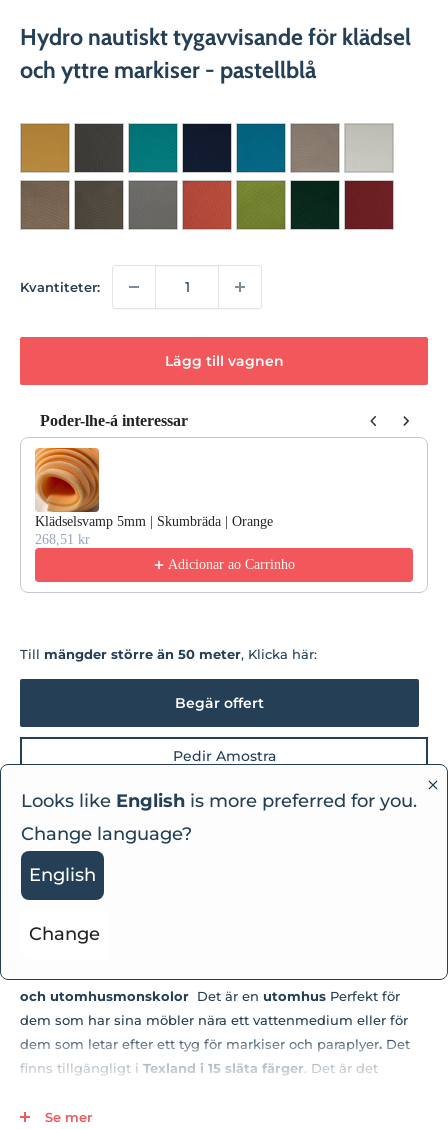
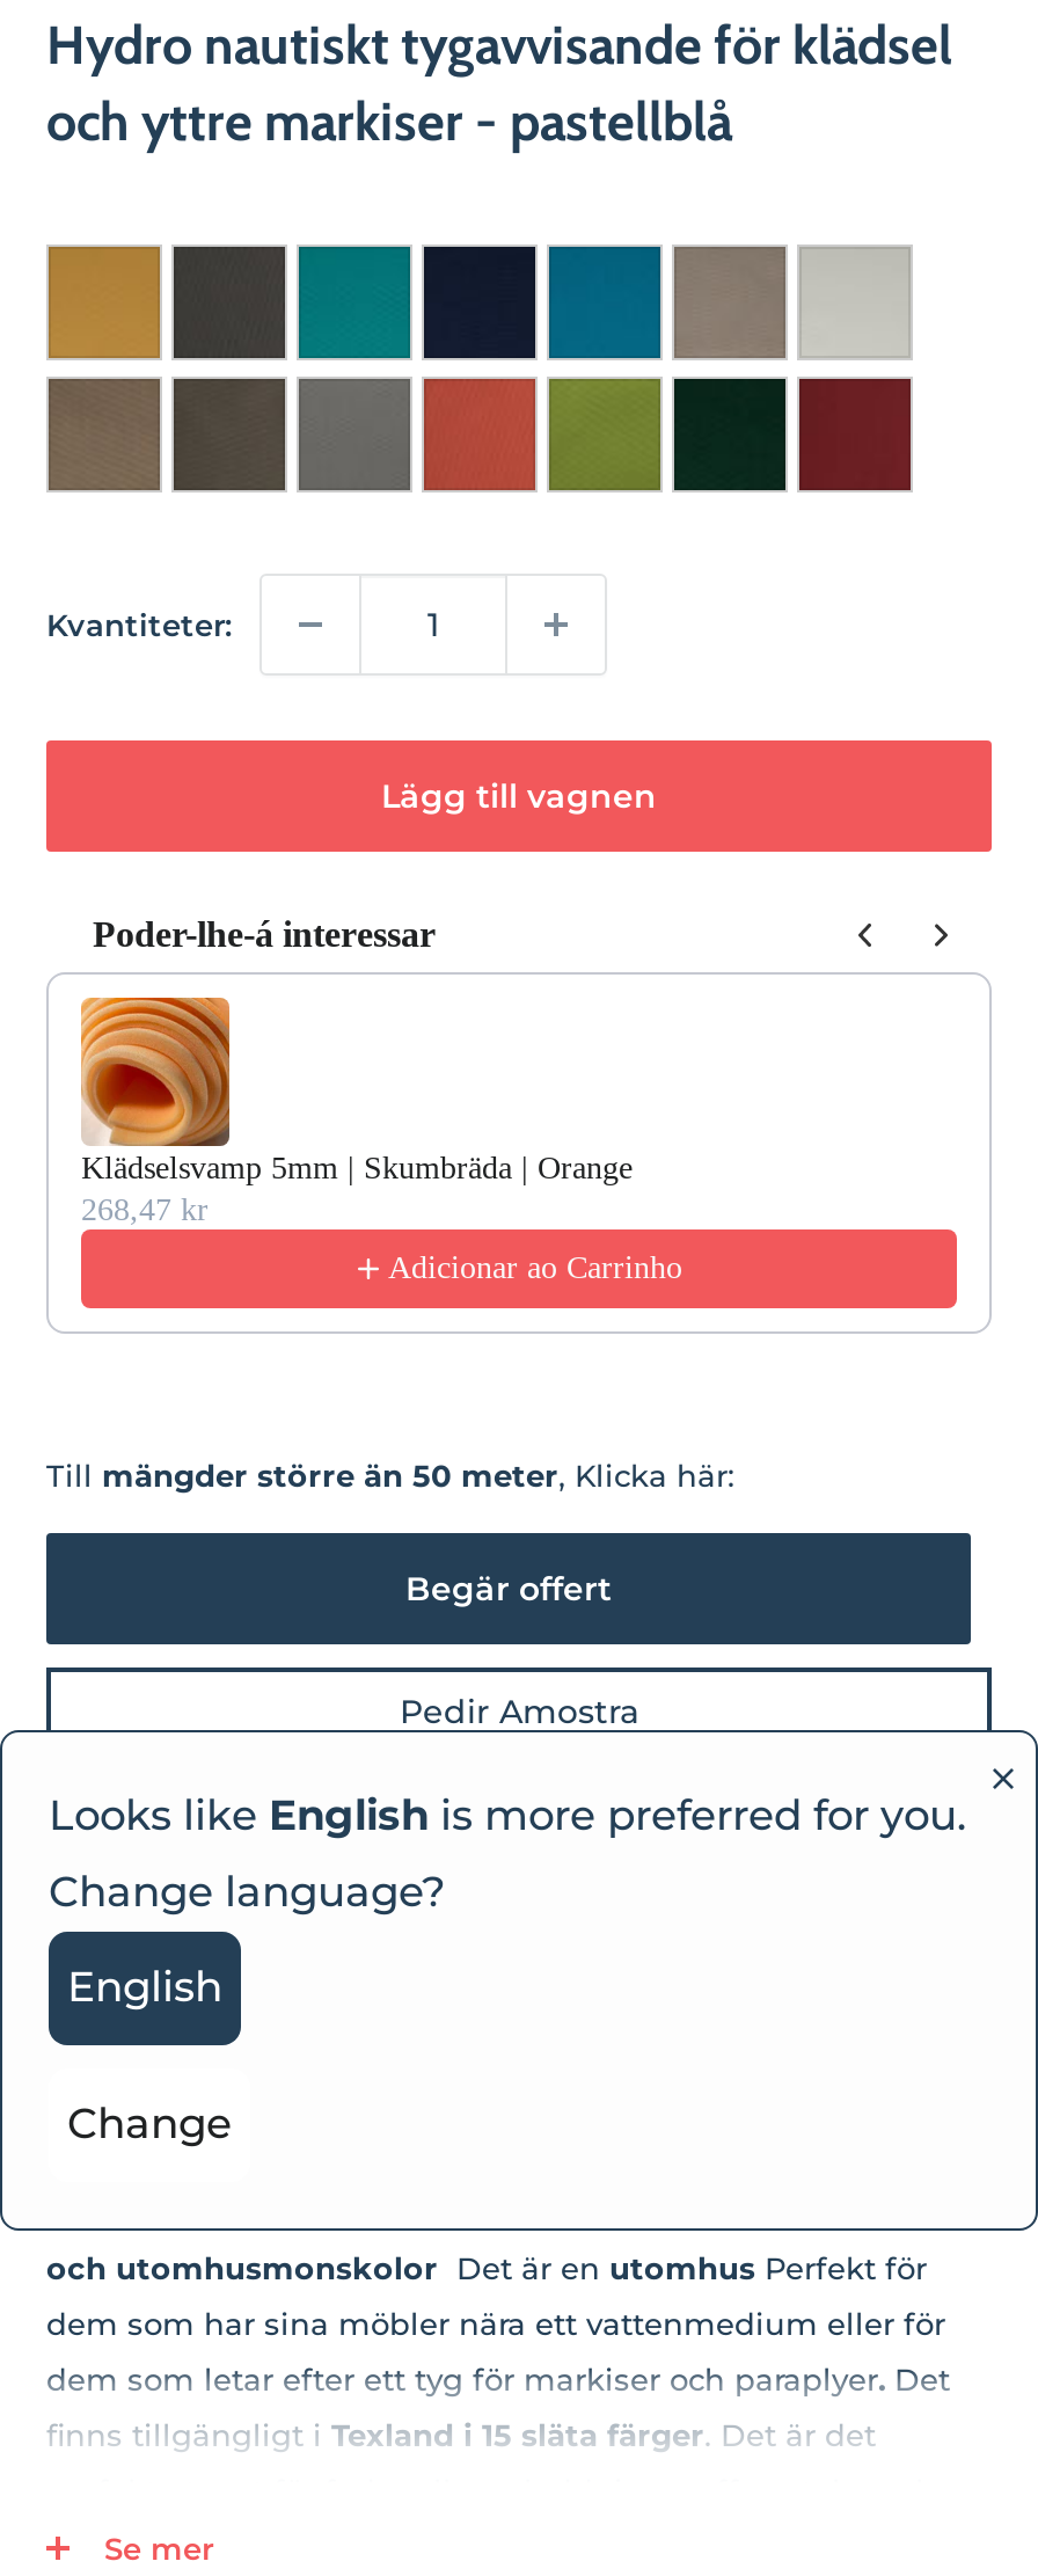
- 268,51 kr
+ 268,47 kr
